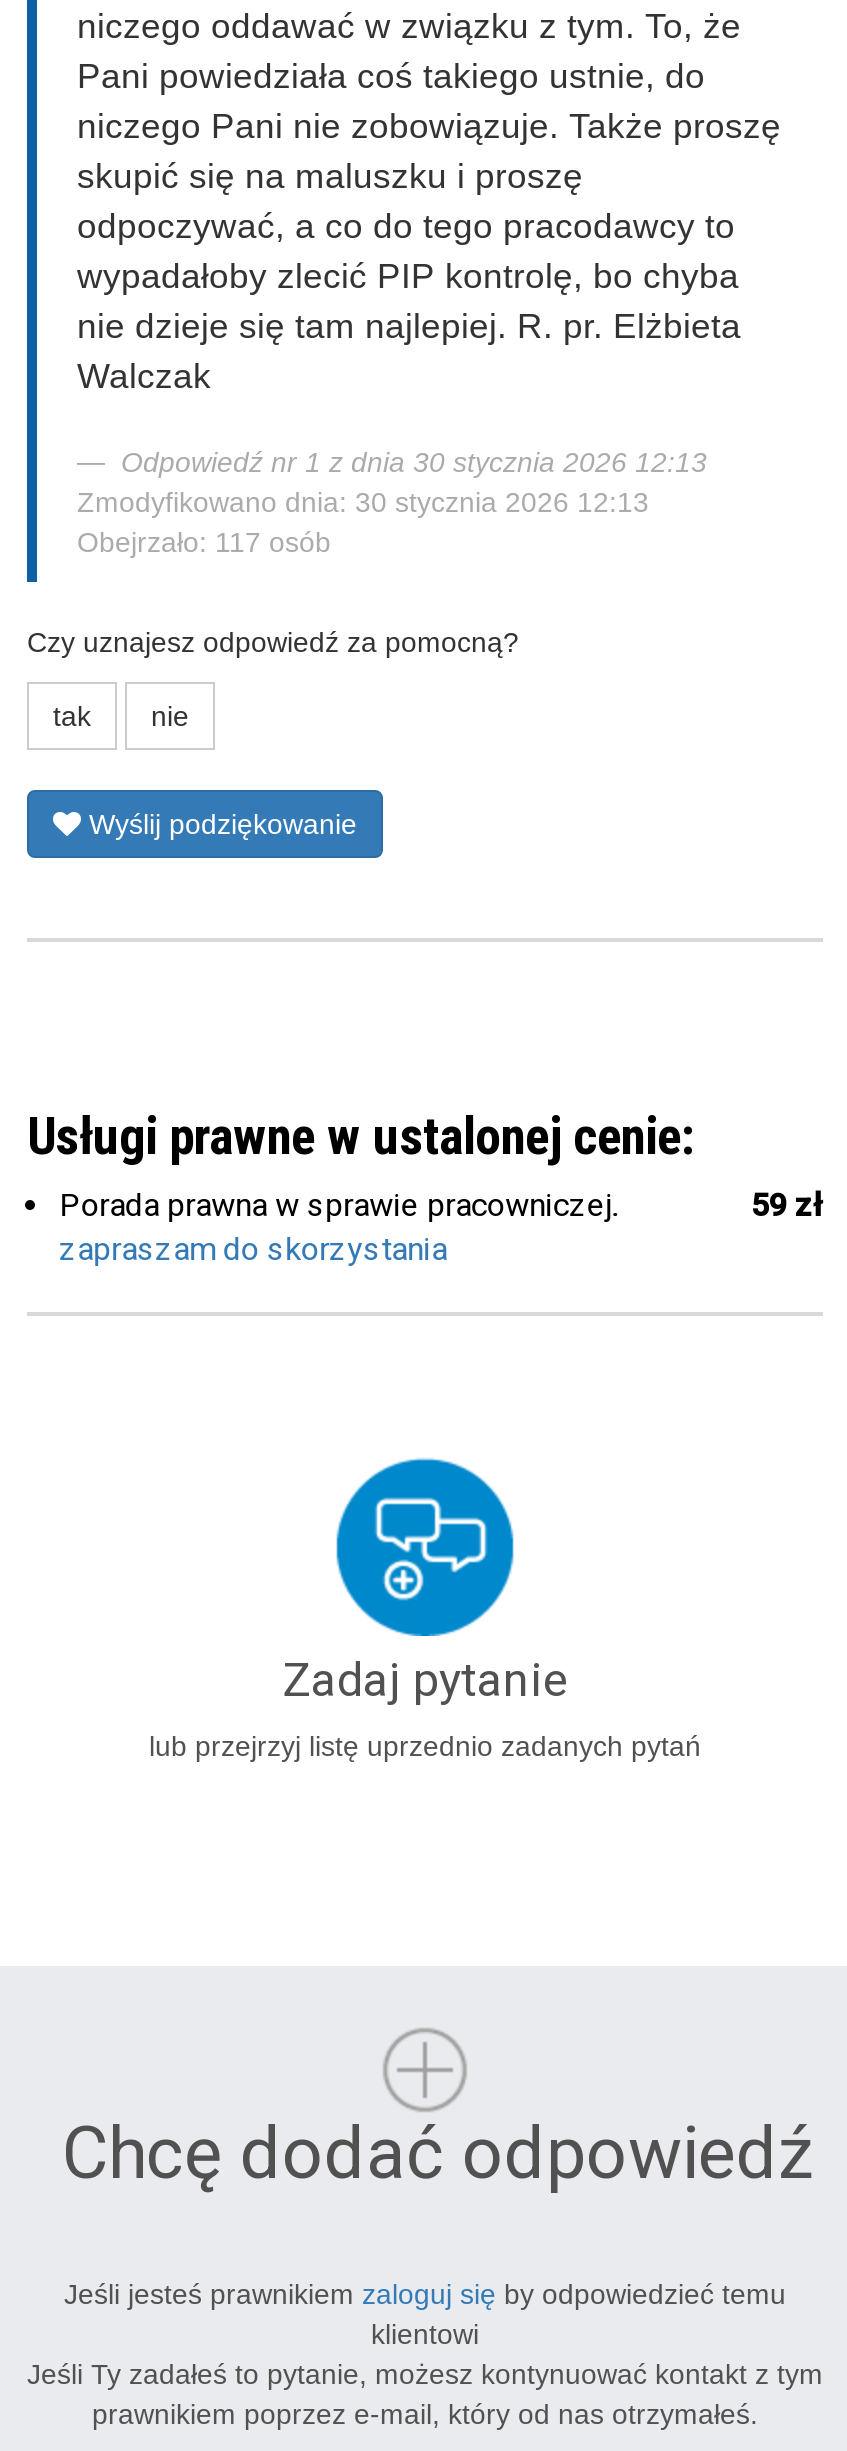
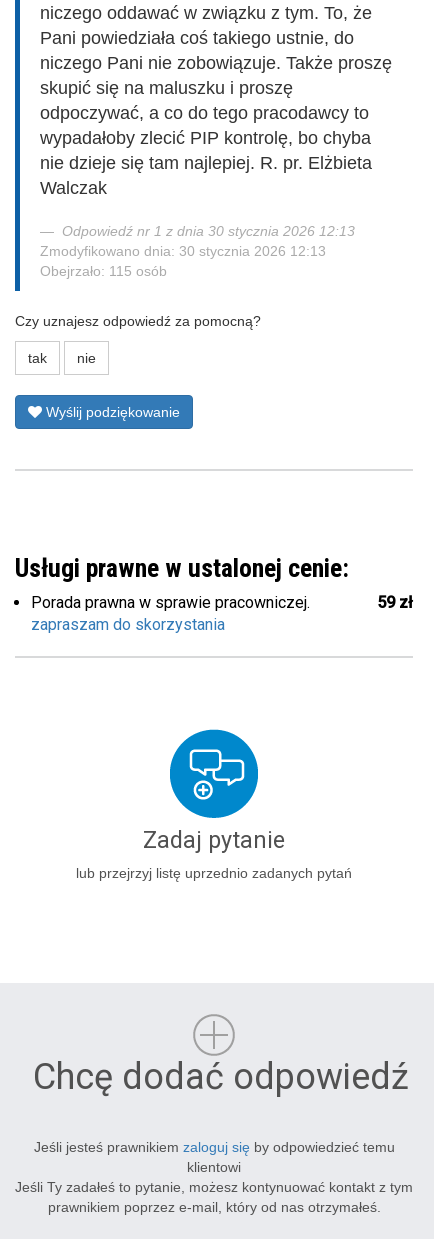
- Obejrzało: 117 osób
+ Obejrzało: 115 osób
